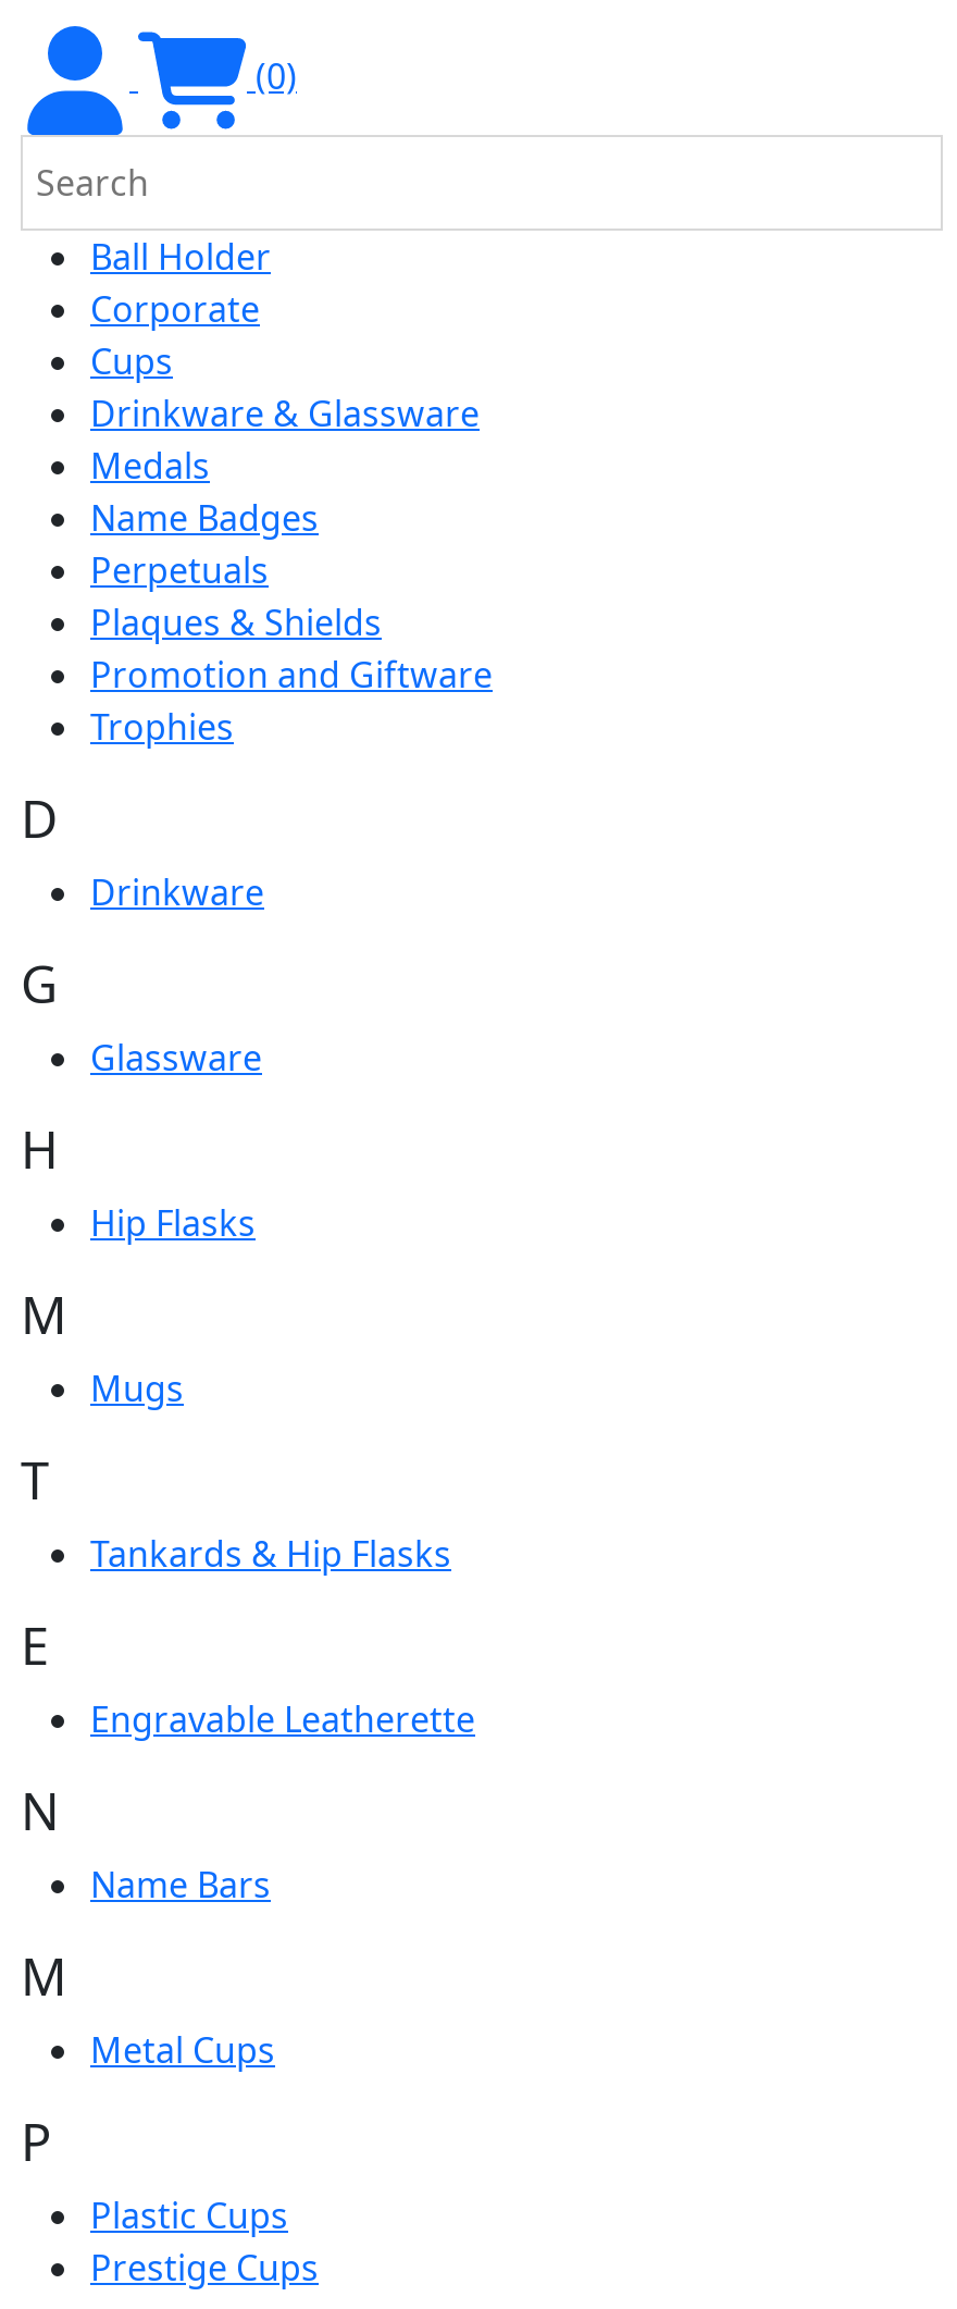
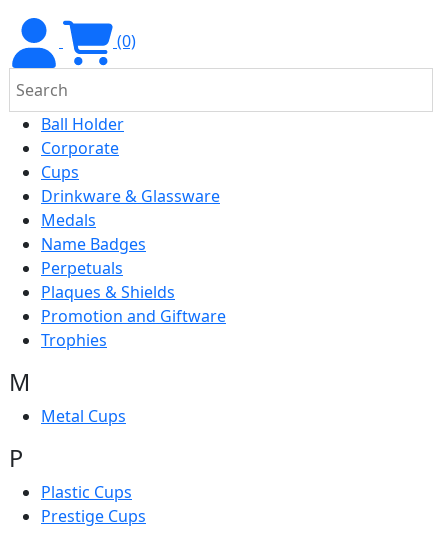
- D
- Drinkware
- G
- Glassware
- H
- Hip Flasks
- M
- Mugs
- T
- Tankards & Hip Flasks
- E
- Engravable Leatherette
- N
- Name Bars
